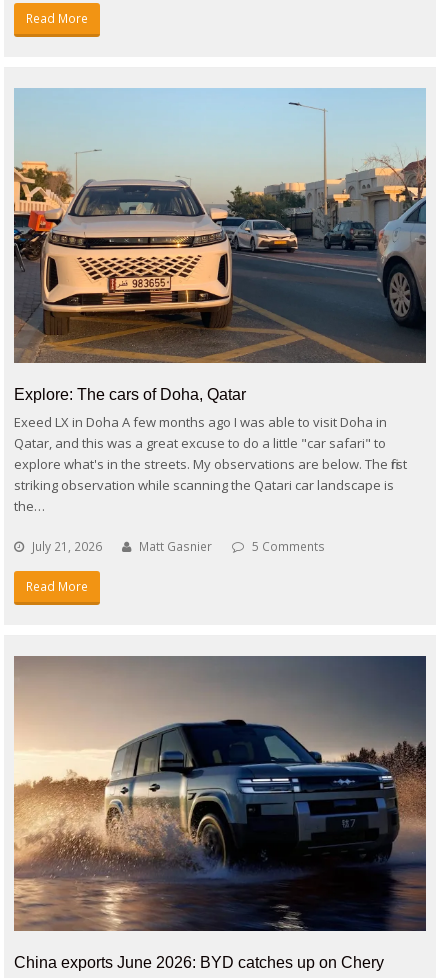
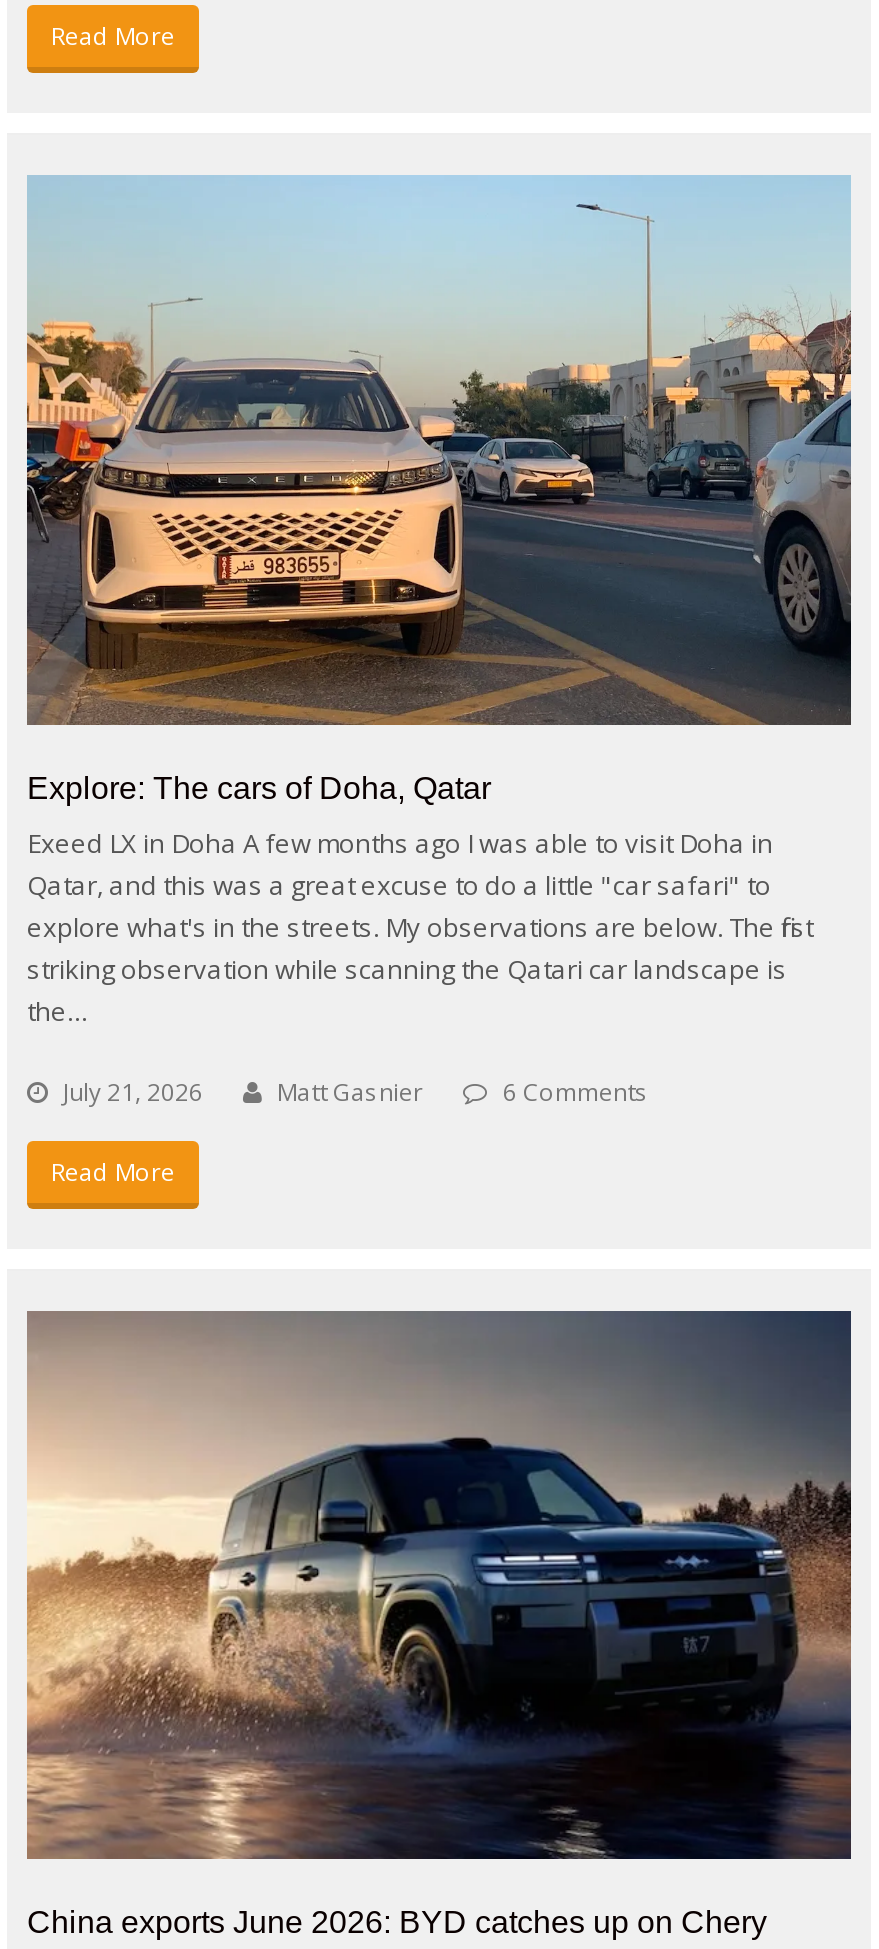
- 5 Comments
+ 6 Comments
